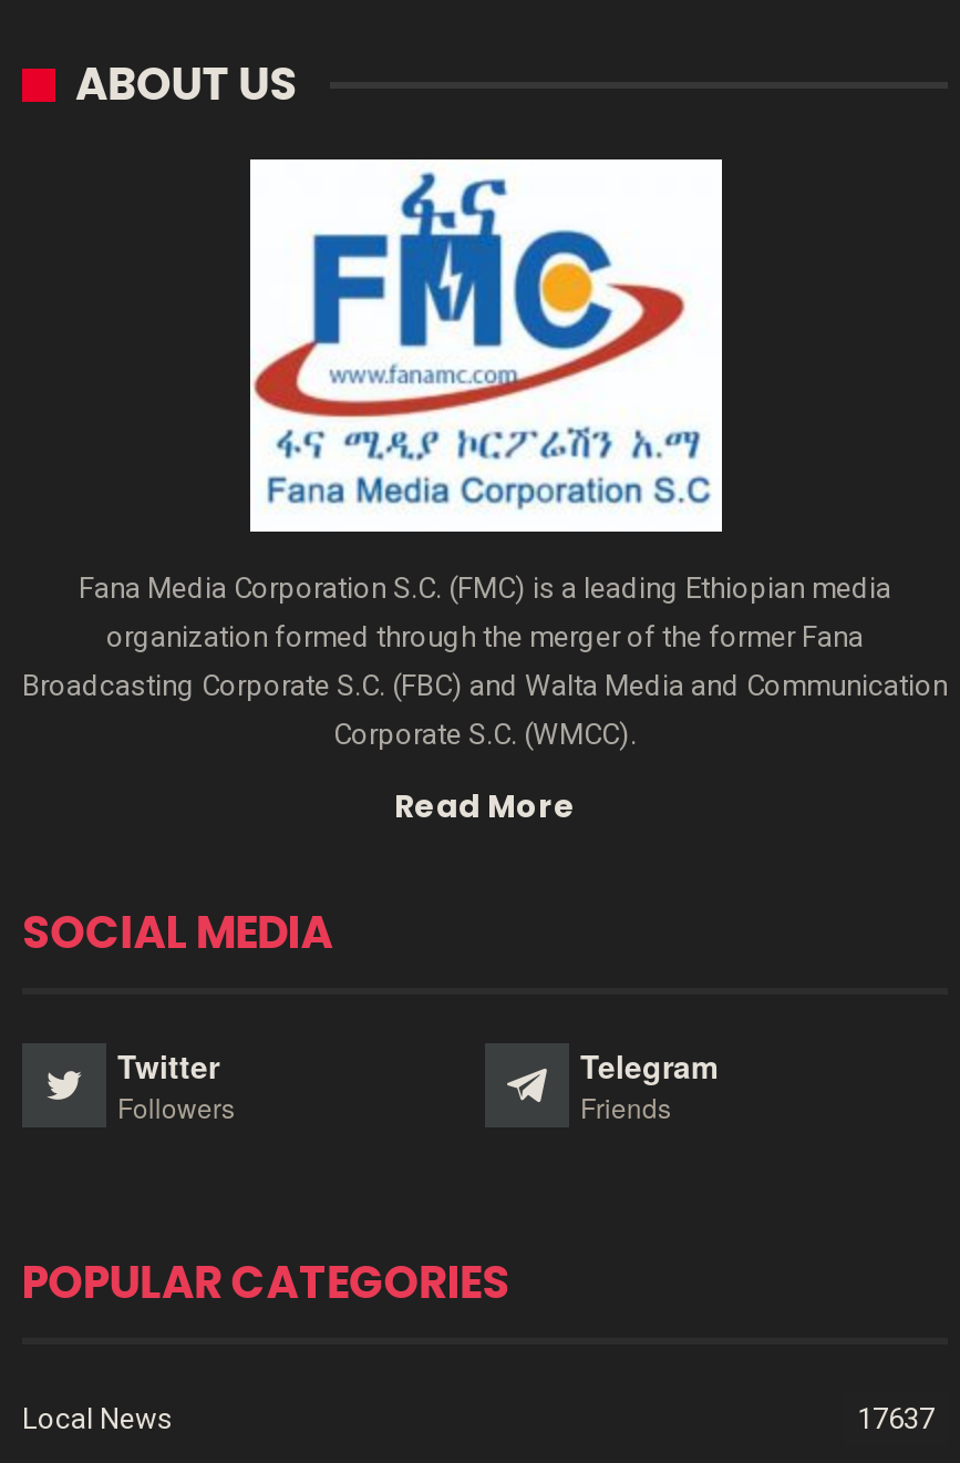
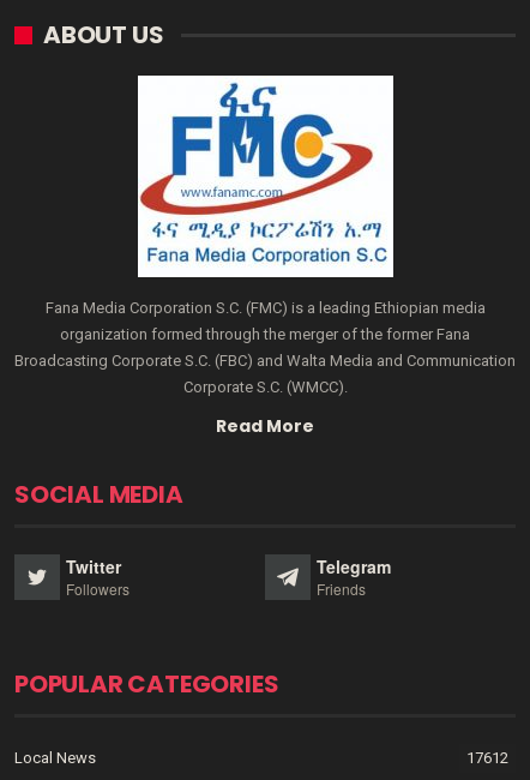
- 17637
+ 17612
